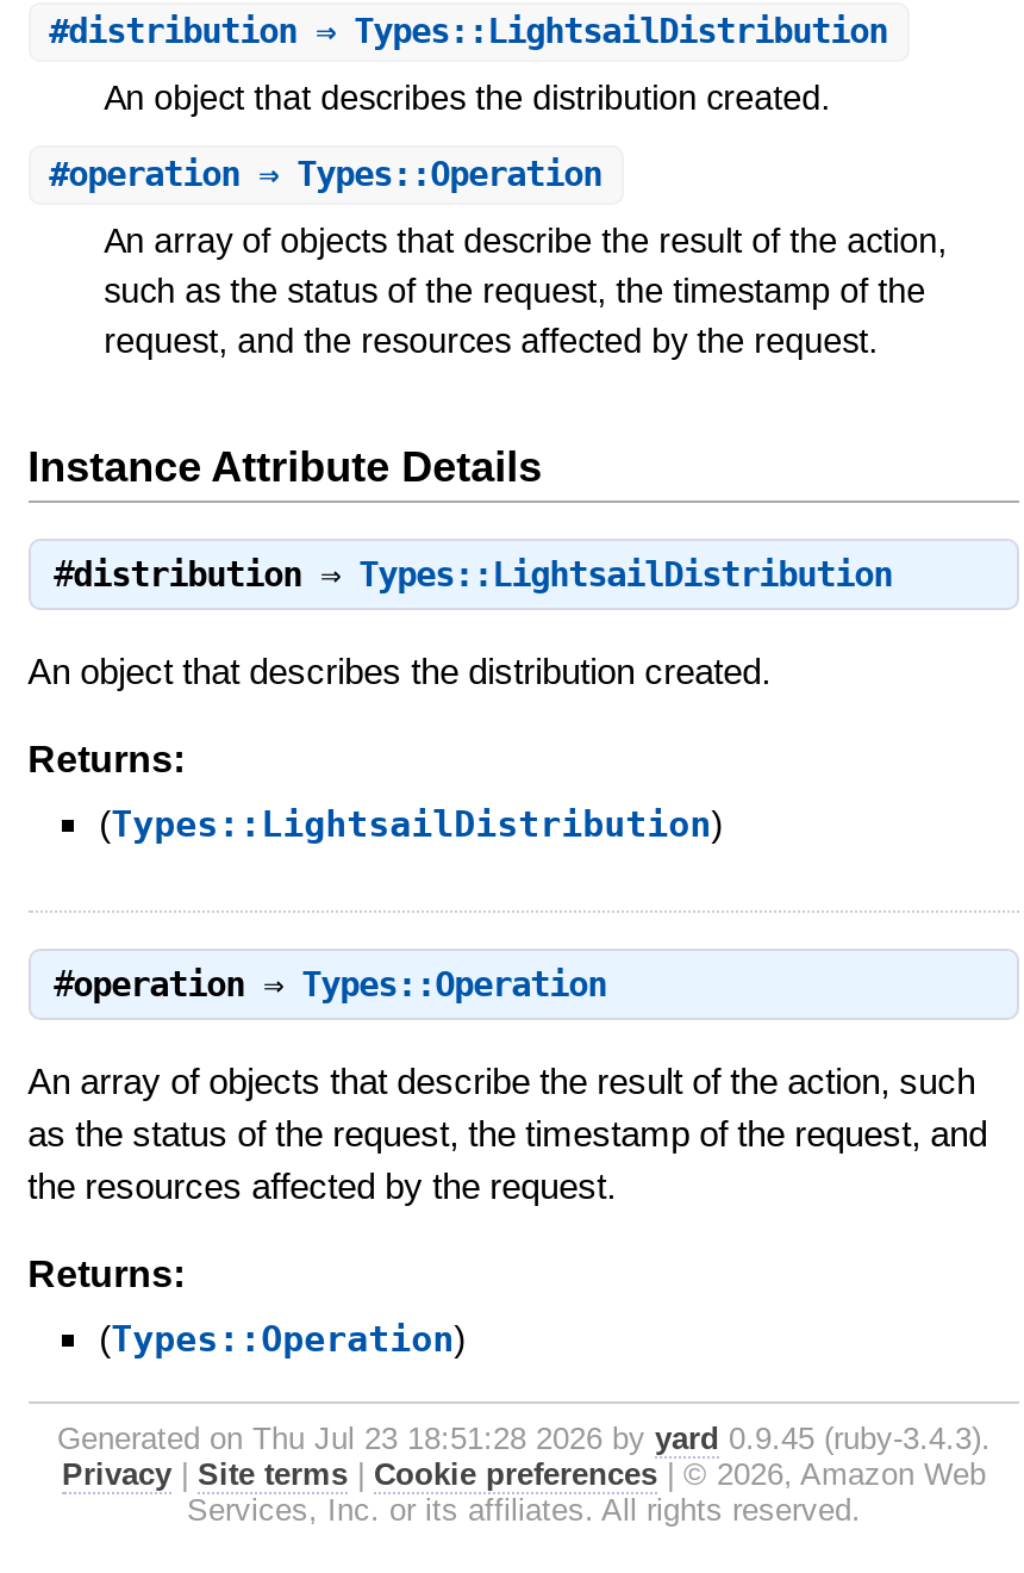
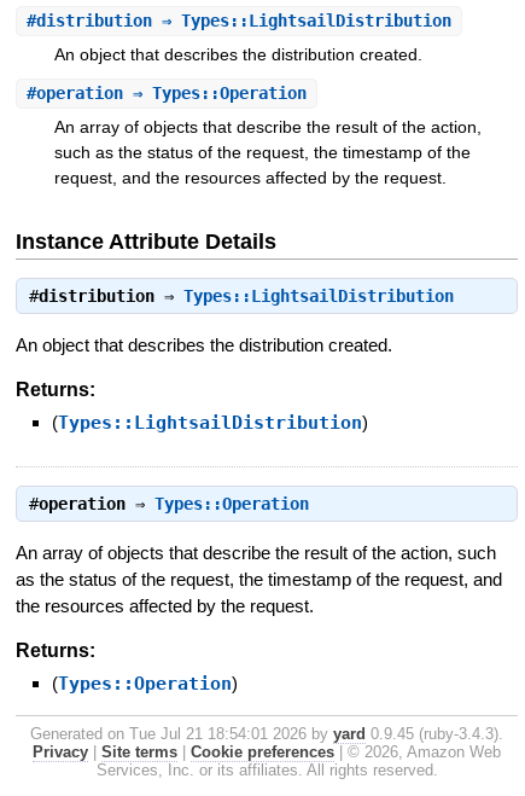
- Generated on Thu Jul 23 18:51:28 2026 by yard 0.9.45 (ruby-3.4.3).
+ Generated on Tue Jul 21 18:54:01 2026 by yard 0.9.45 (ruby-3.4.3).
